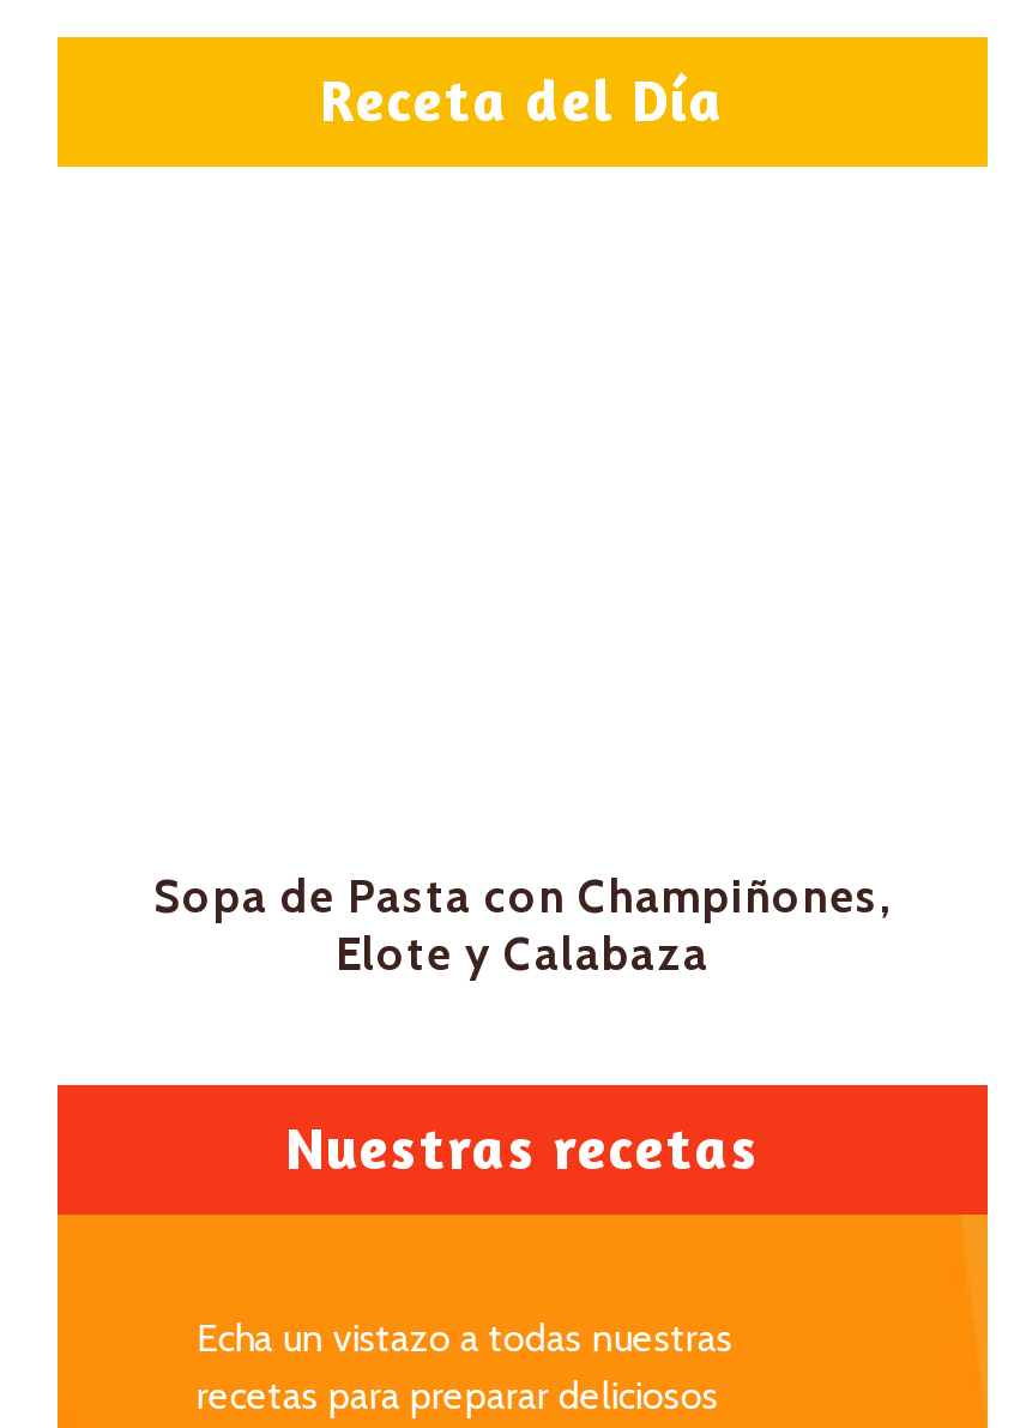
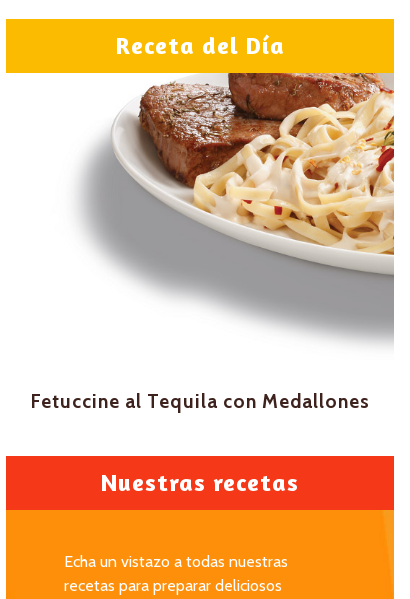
+ [image]

- Sopa de Pasta con Champiñones,
- Elote y Calabaza
+ Fetuccine al Tequila con Medallones
